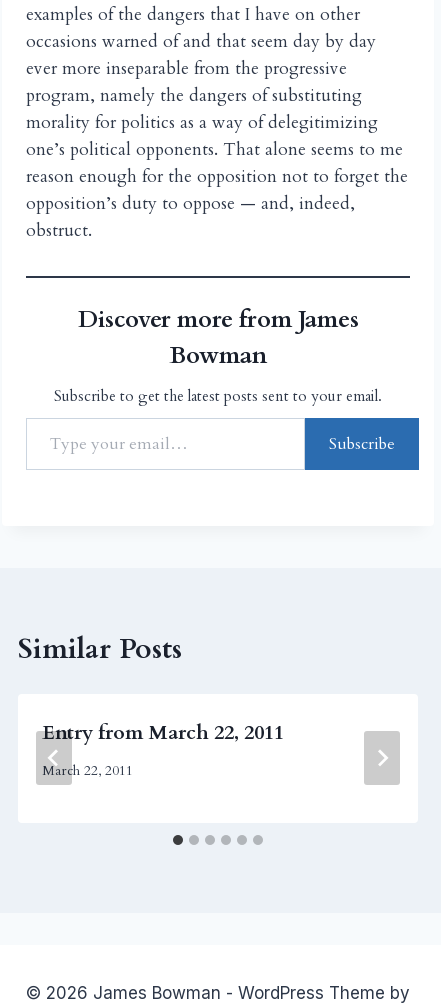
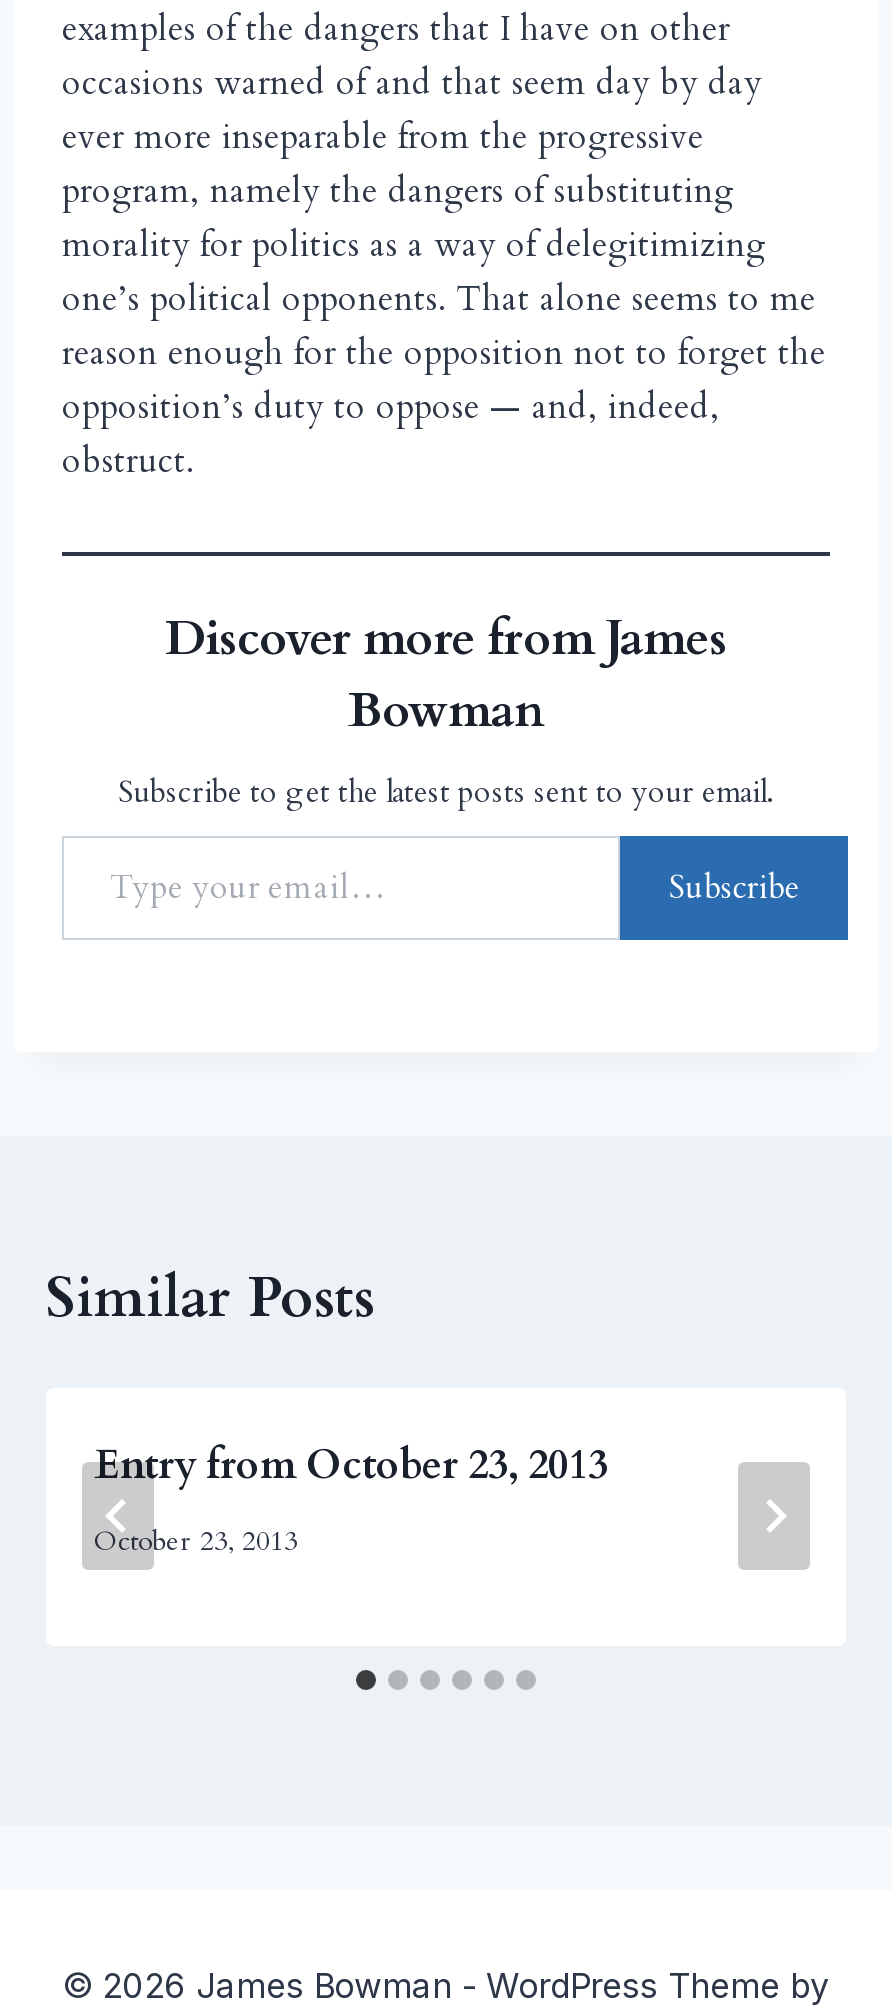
- Entry from March 22, 2011
+ Entry from October 23, 2013

- March 22, 2011
+ October 23, 2013
